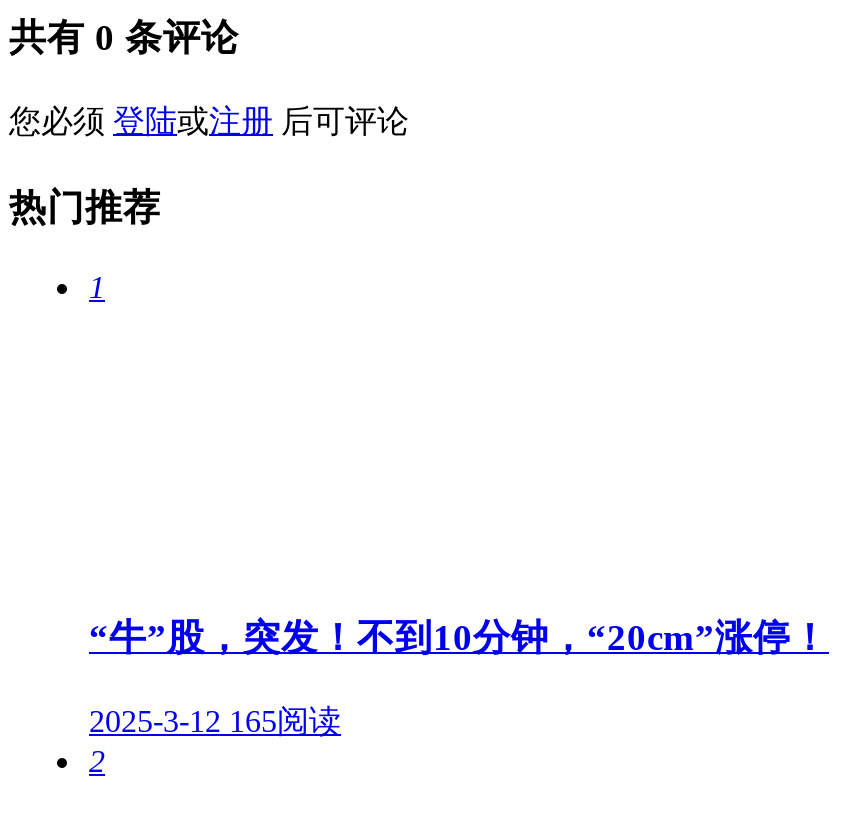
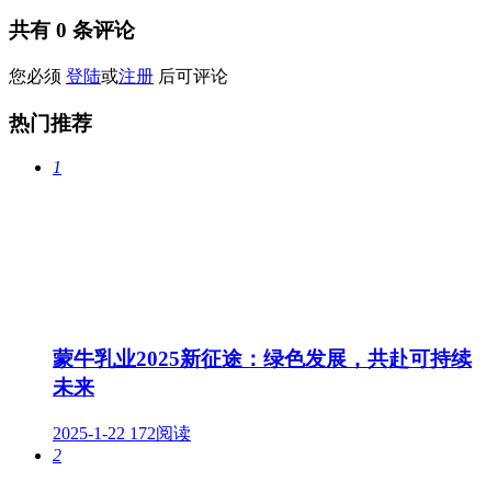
- “牛”股，突发！不到10分钟，“20cm”涨停！
+ 蒙牛乳业2025新征途：绿色发展，共赴可持续
+ 未来

- 2025-3-12 165阅读
+ 2025-1-22 172阅读
